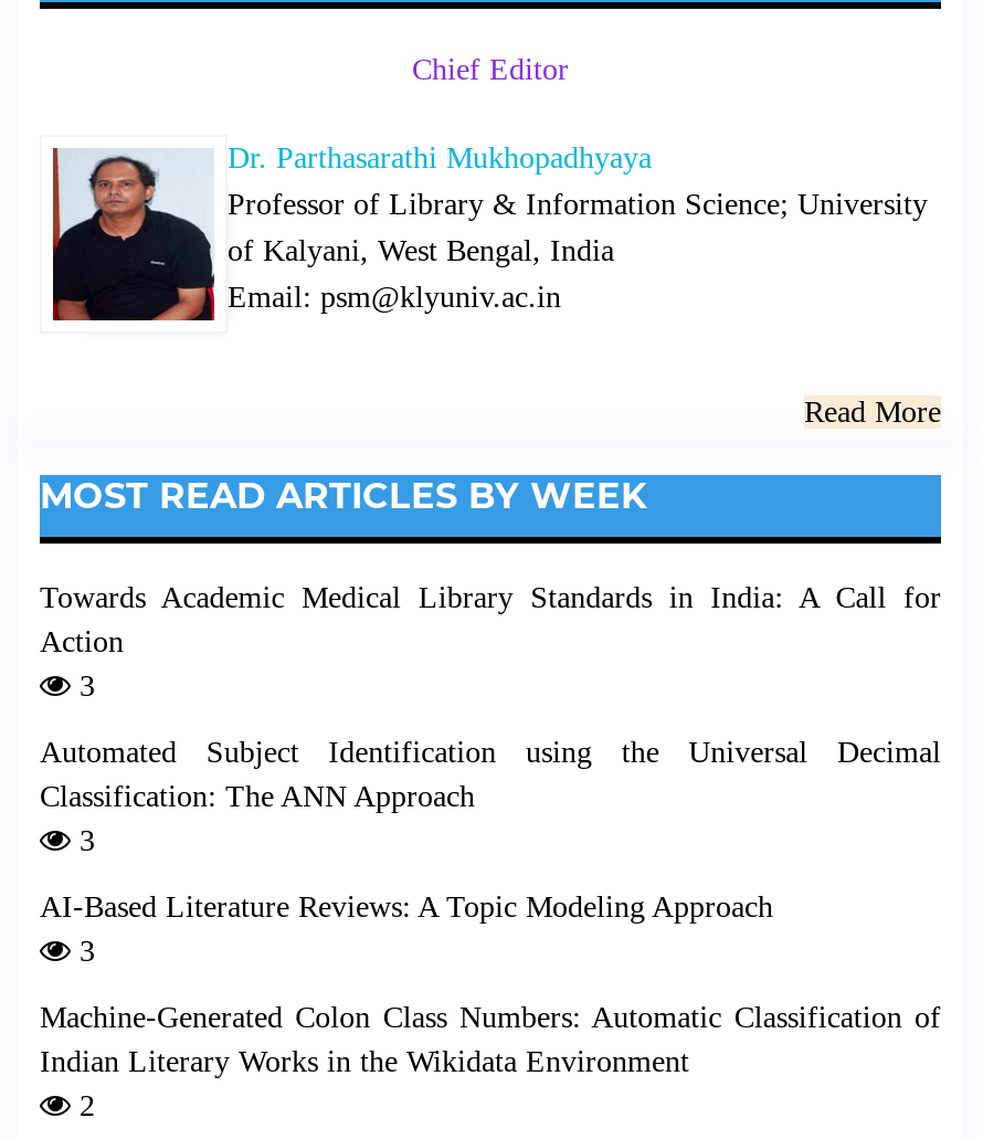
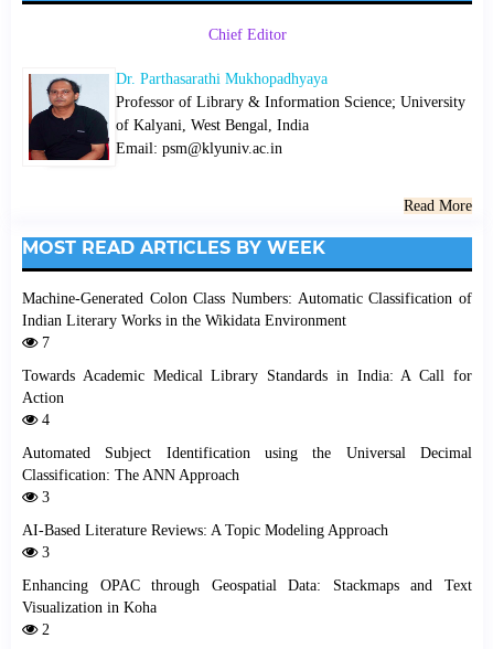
+ 7

- 3
+ 4

+ Enhancing OPAC through Geospatial Data: Stackmaps and Text
+ Visualization in Koha

moved up: Machine-Generated Colon Class Numbers: Automatic Classification of | Indian Literary Works in the Wikidata Environment
